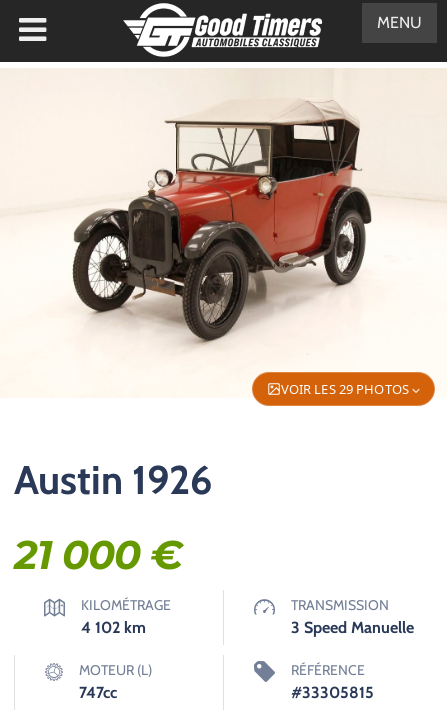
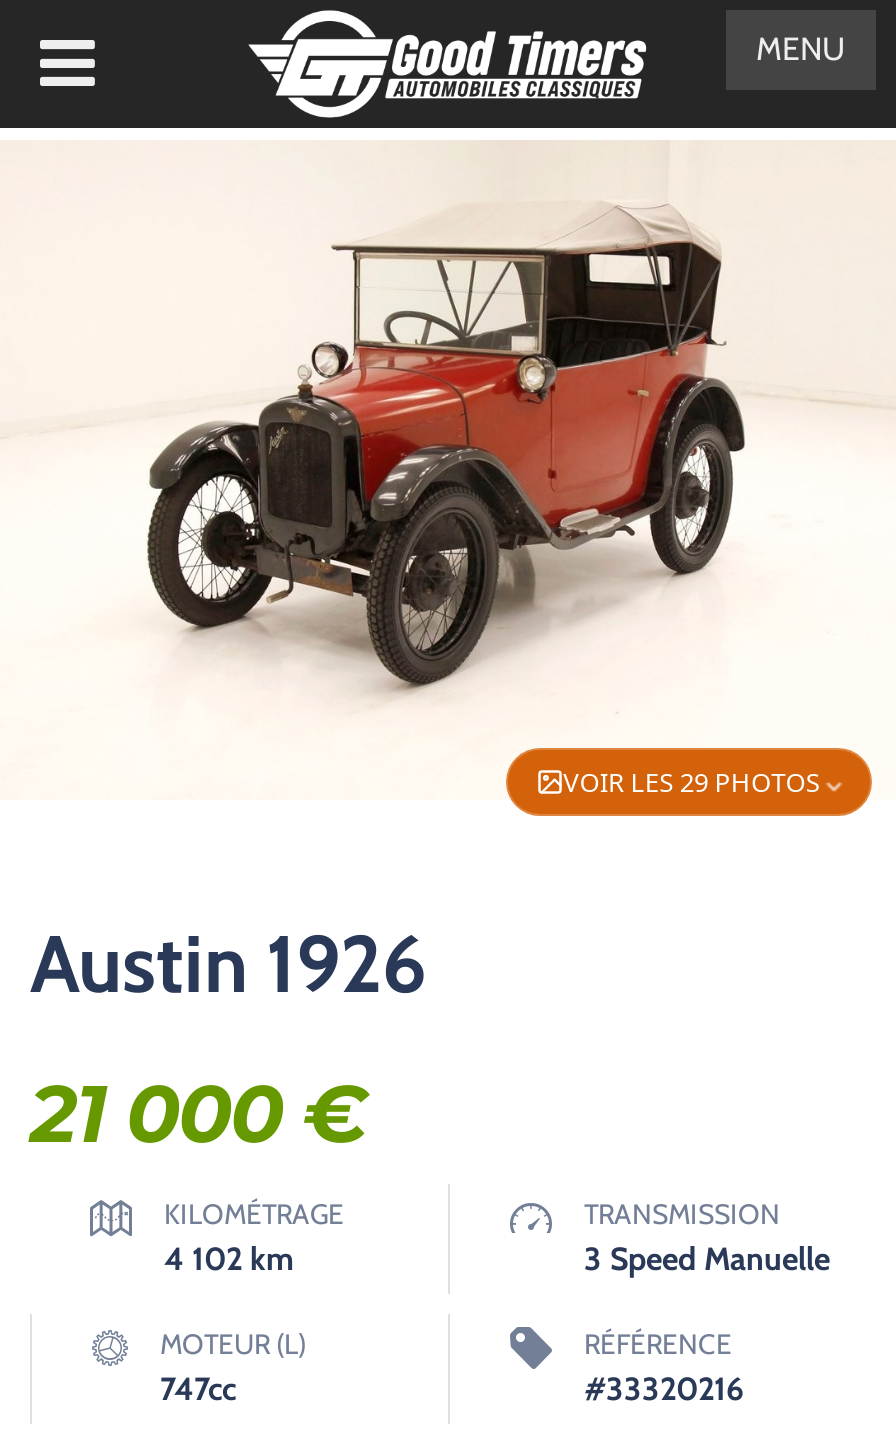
- #33305815
+ #33320216
